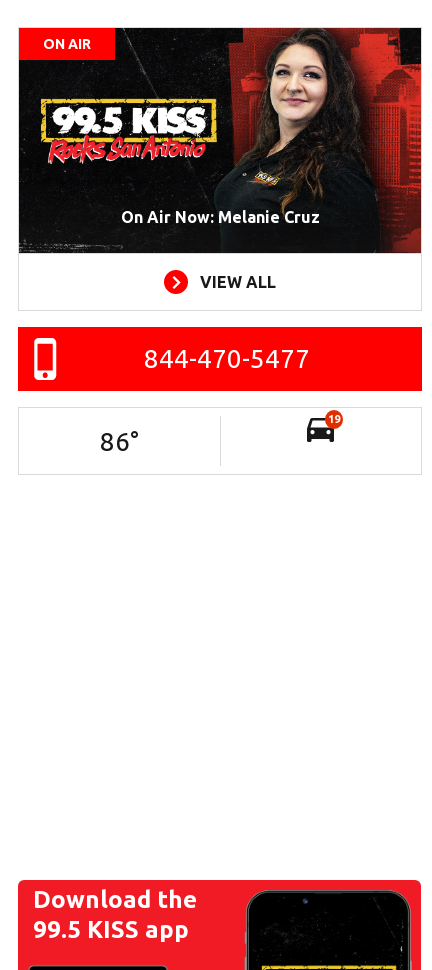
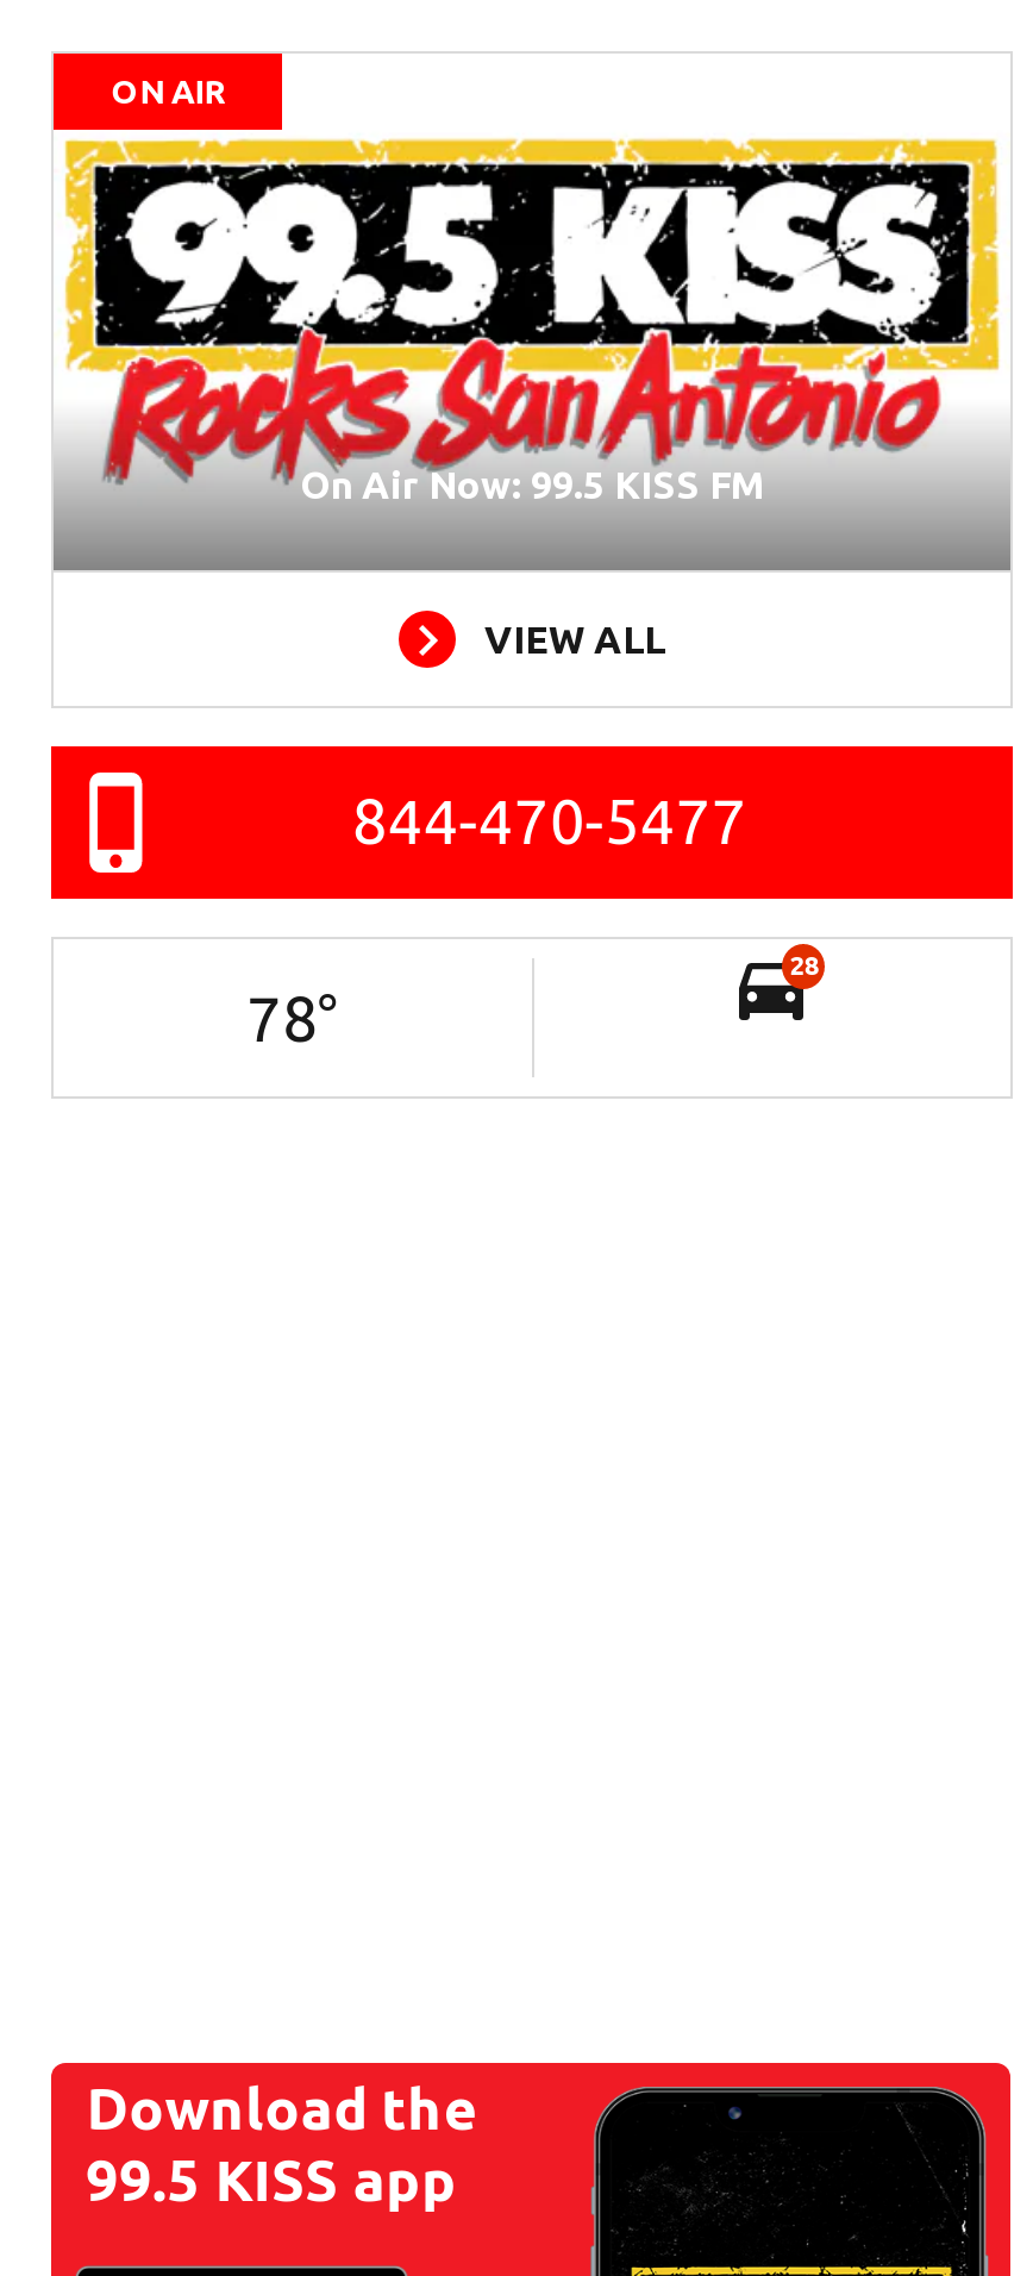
- [image]
- On Air Now: Melanie Cruz
+ [image]
+ On Air Now: 99.5 KISS FM

- 19
+ 28

- 86°
+ 78°
